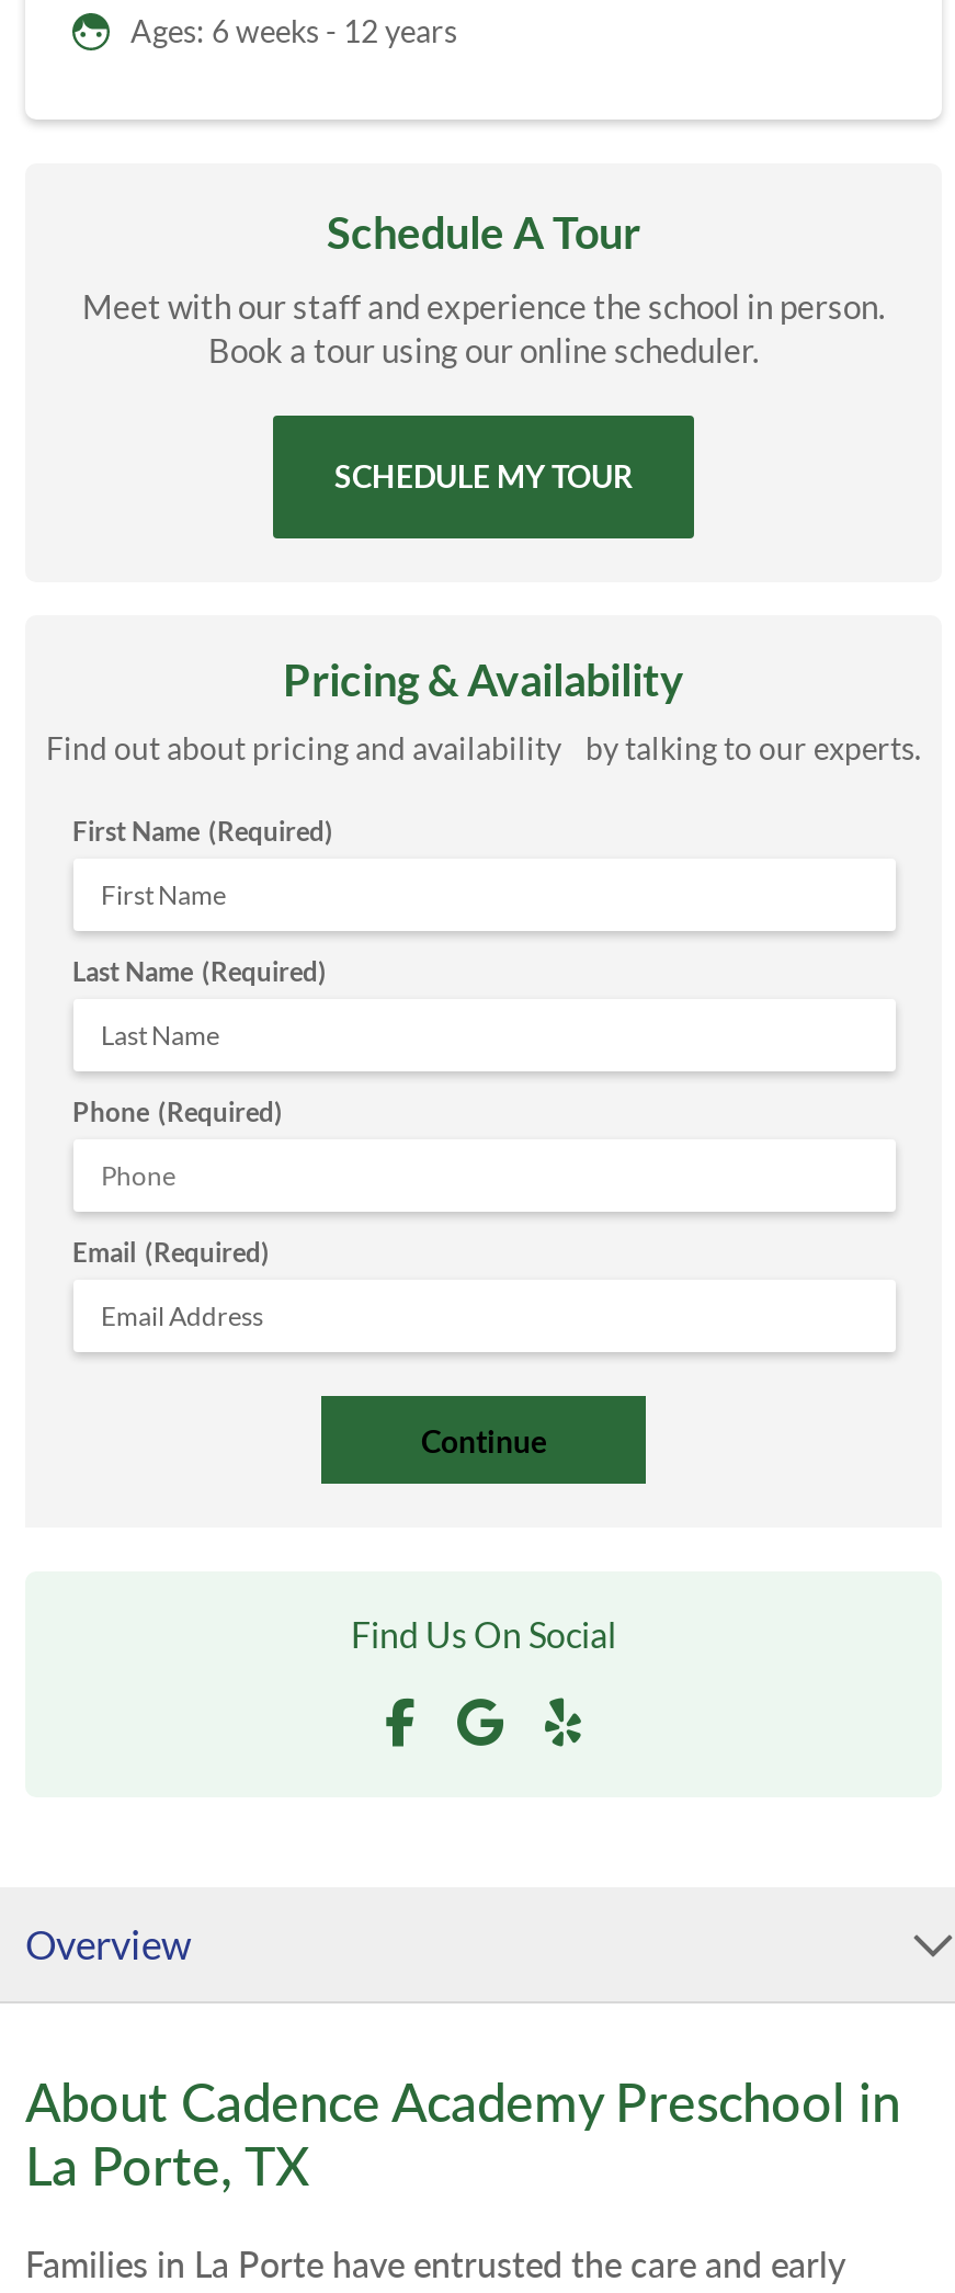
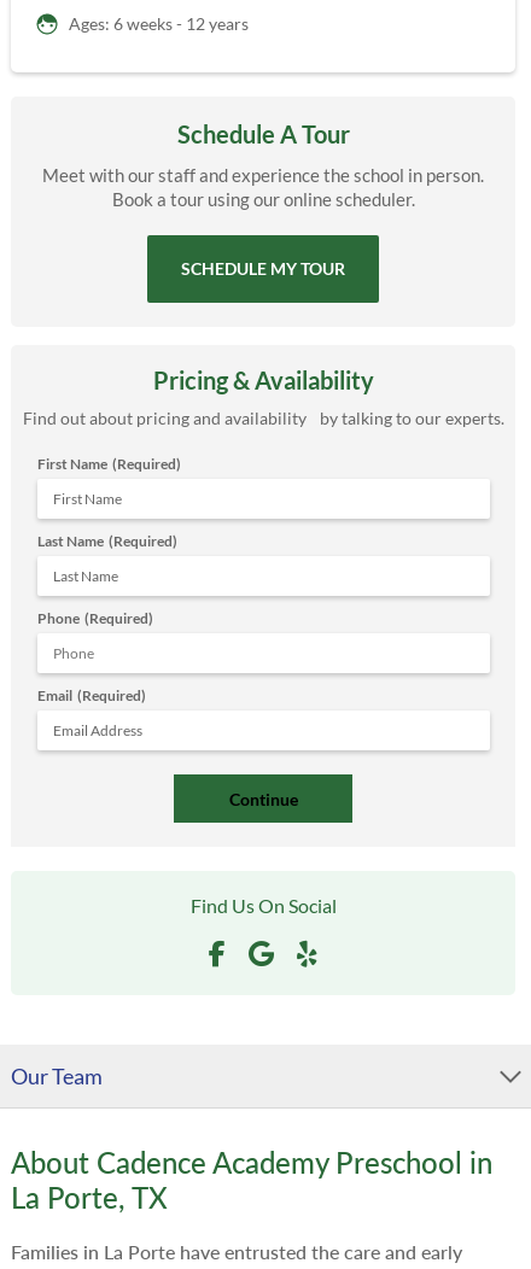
- Overview
+ Our Team
